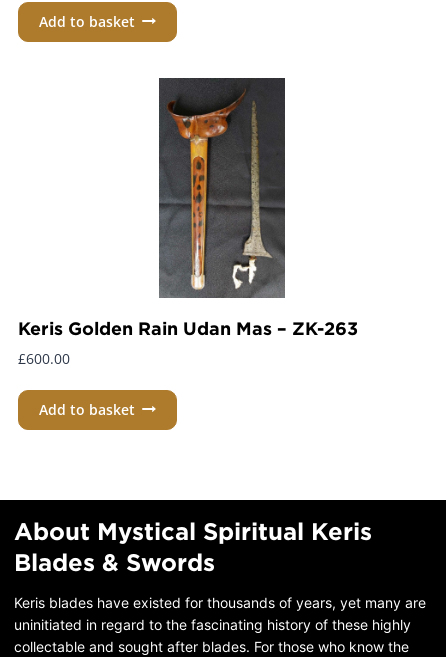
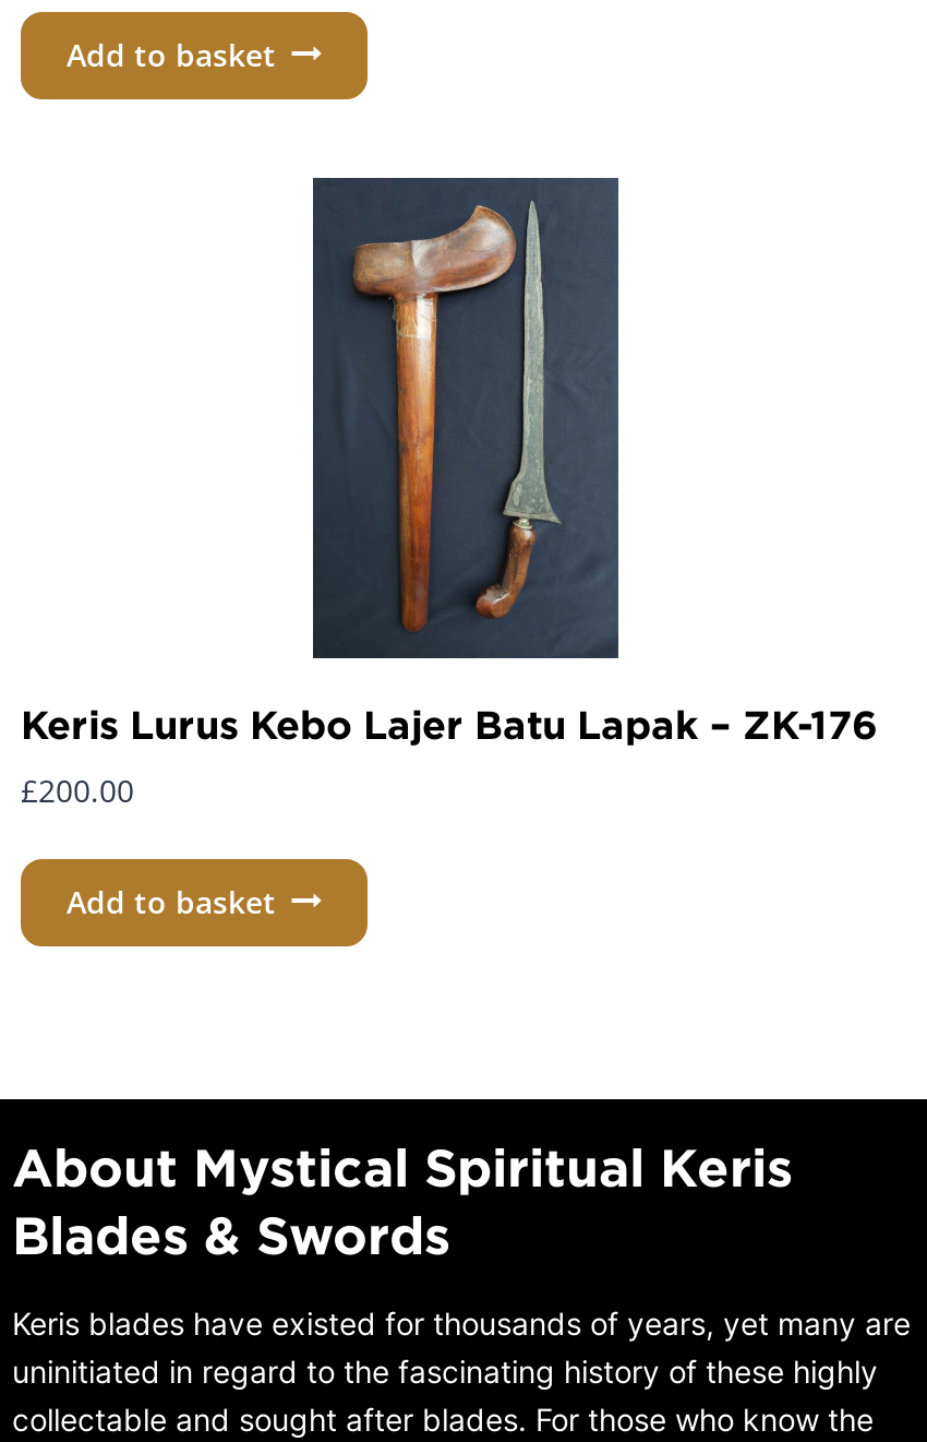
- [image]
- Keris Golden Rain Udan Mas – ZK-263
+ [image]
+ Keris Lurus Kebo Lajer Batu Lapak – ZK-176

- £600.00
+ £200.00
